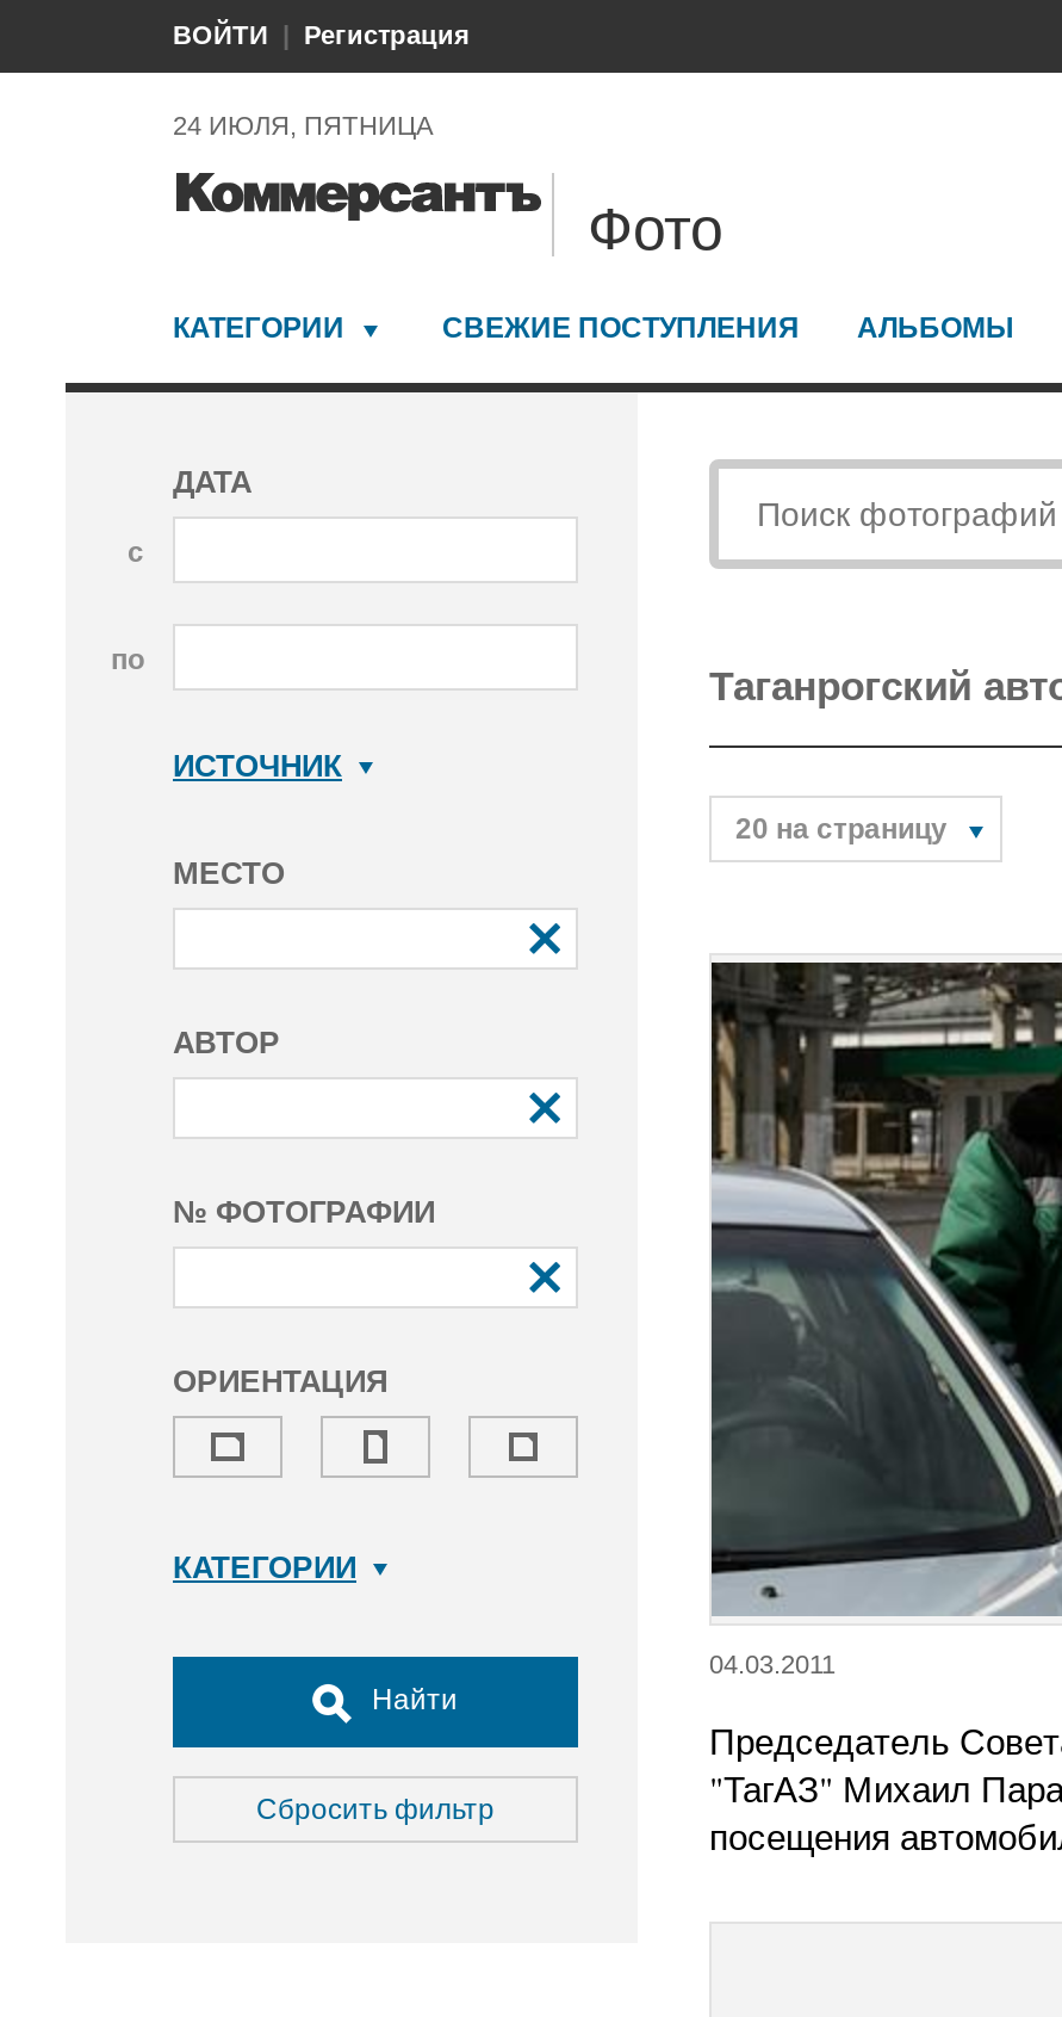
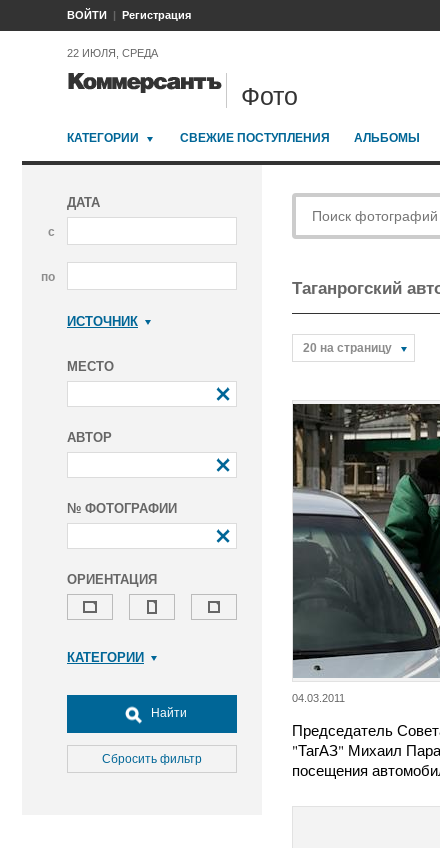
- 24 ИЮЛЯ, ПЯТНИЦА
+ 22 ИЮЛЯ, СРЕДА
